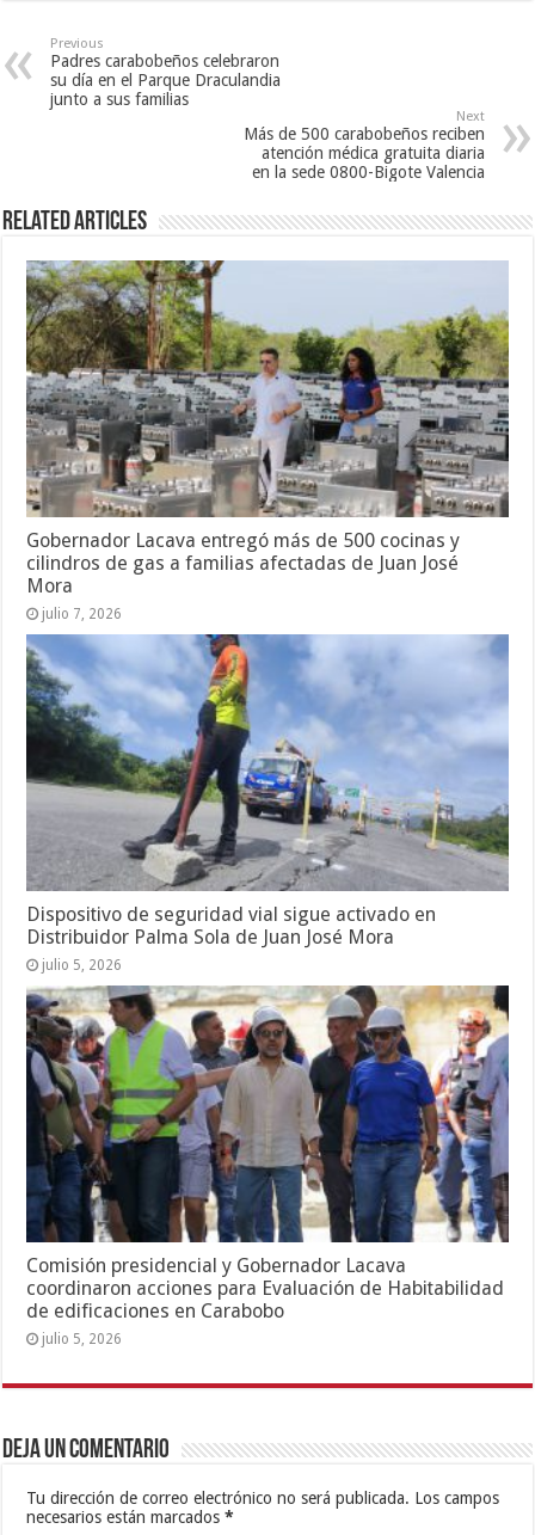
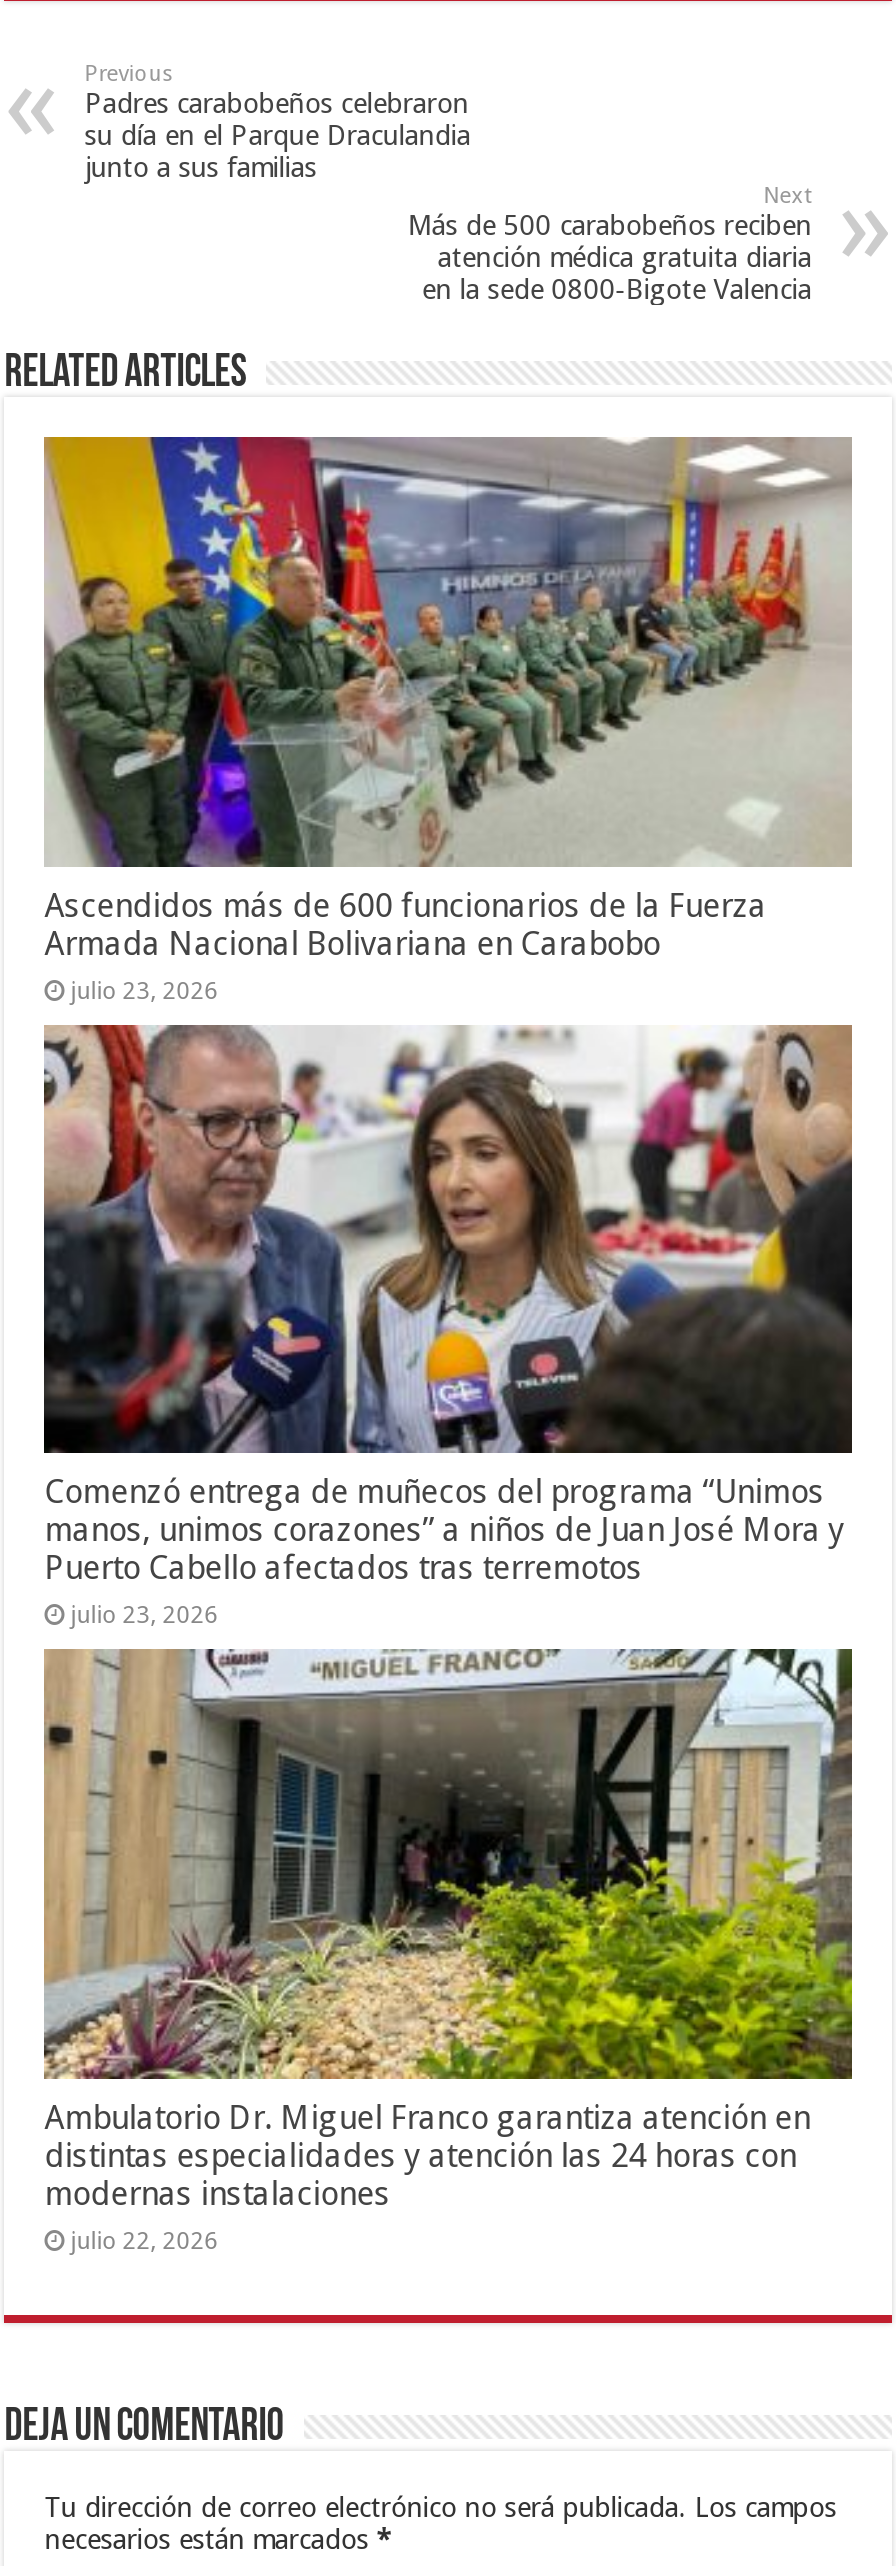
- [image]
- Gobernador Lacava entregó más de 500 cocinas y
- cilindros de gas a familias afectadas de Juan José
- Mora
- julio 7, 2026
+ [image]
+ Ascendidos más de 600 funcionarios de la Fuerza
+ Armada Nacional Bolivariana en Carabobo
+ julio 23, 2026

- [image]
- Dispositivo de seguridad vial sigue activado en
- Distribuidor Palma Sola de Juan José Mora
- julio 5, 2026
+ [image]
+ Comenzó entrega de muñecos del programa “Unimos
+ manos, unimos corazones” a niños de Juan José Mora y
+ Puerto Cabello afectados tras terremotos
+ julio 23, 2026

- [image]
- Comisión presidencial y Gobernador Lacava
- coordinaron acciones para Evaluación de Habitabilidad
- de edificaciones en Carabobo
- julio 5, 2026
+ [image]
+ Ambulatorio Dr. Miguel Franco garantiza atención en
+ distintas especialidades y atención las 24 horas con
+ modernas instalaciones
+ julio 22, 2026
